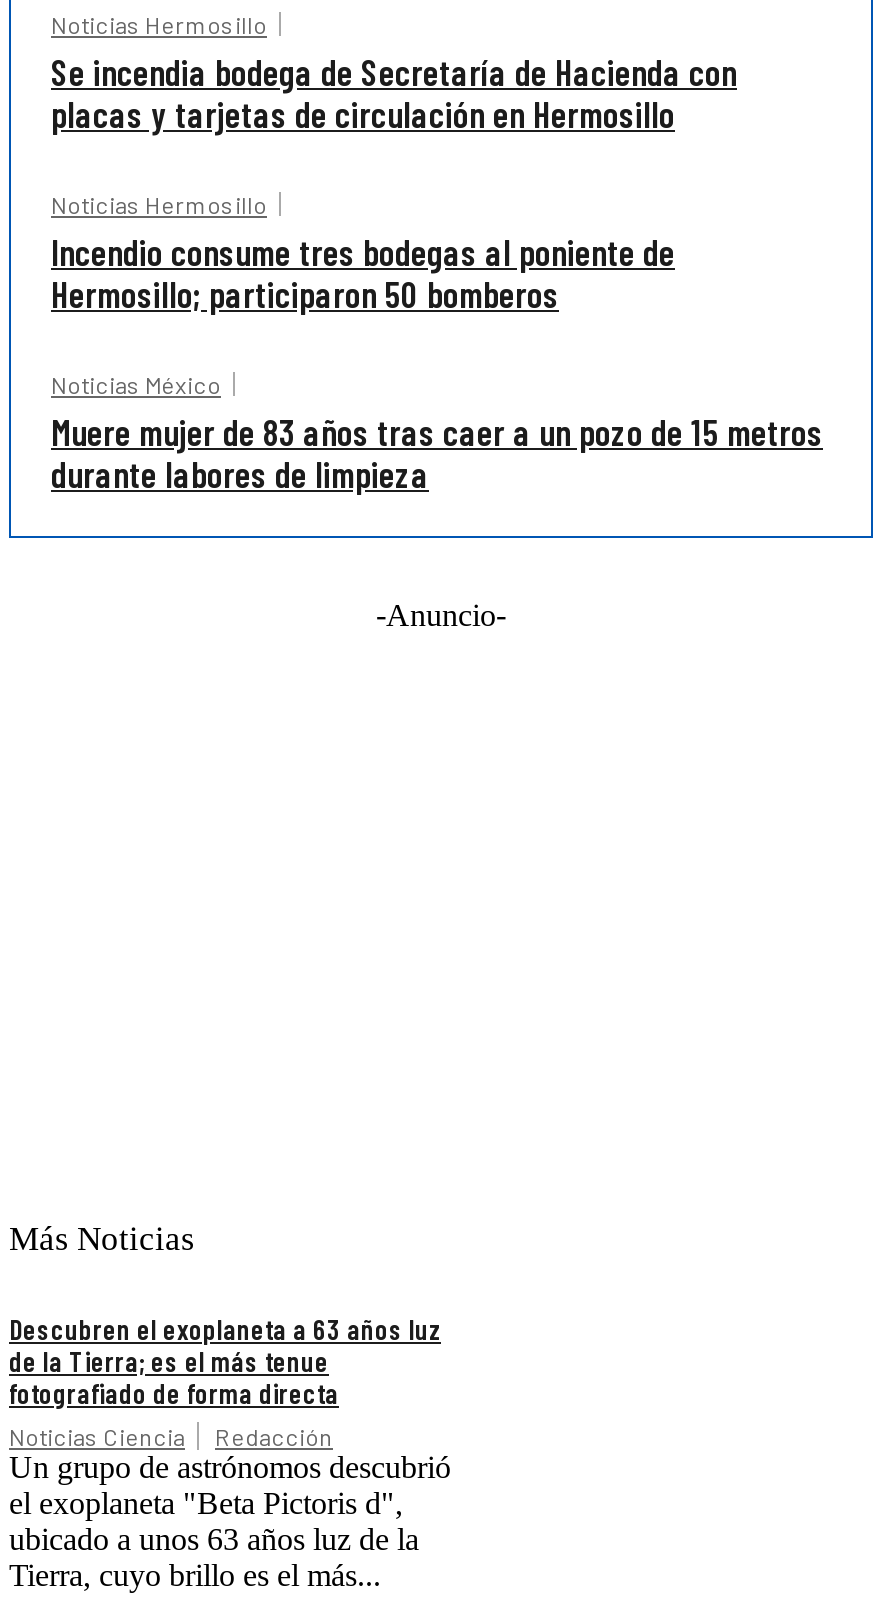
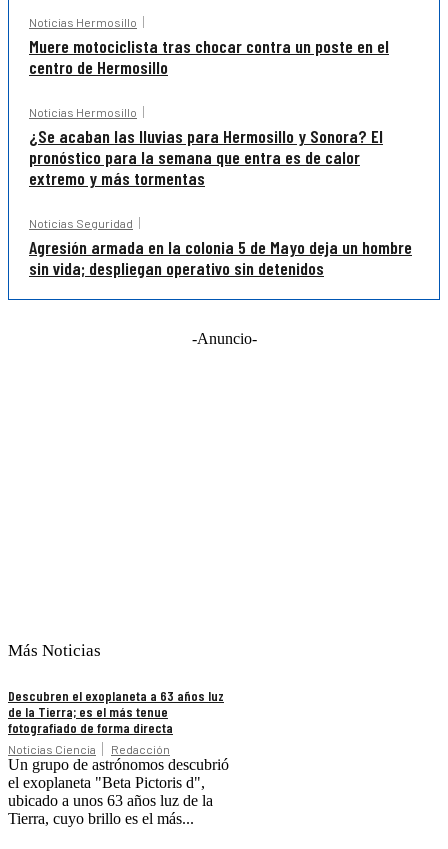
- Se incendia bodega de Secretaría de Hacienda con
- placas y tarjetas de circulación en Hermosillo
+ Muere motociclista tras chocar contra un poste en el
+ centro de Hermosillo

- Incendio consume tres bodegas al poniente de
- Hermosillo; participaron 50 bomberos
+ ¿Se acaban las lluvias para Hermosillo y Sonora? El
+ pronóstico para la semana que entra es de calor
+ extremo y más tormentas

- Noticias México
- Muere mujer de 83 años tras caer a un pozo de 15 metros
- durante labores de limpieza
+ Noticias Seguridad
+ Agresión armada en la colonia 5 de Mayo deja un hombre
+ sin vida; despliegan operativo sin detenidos
